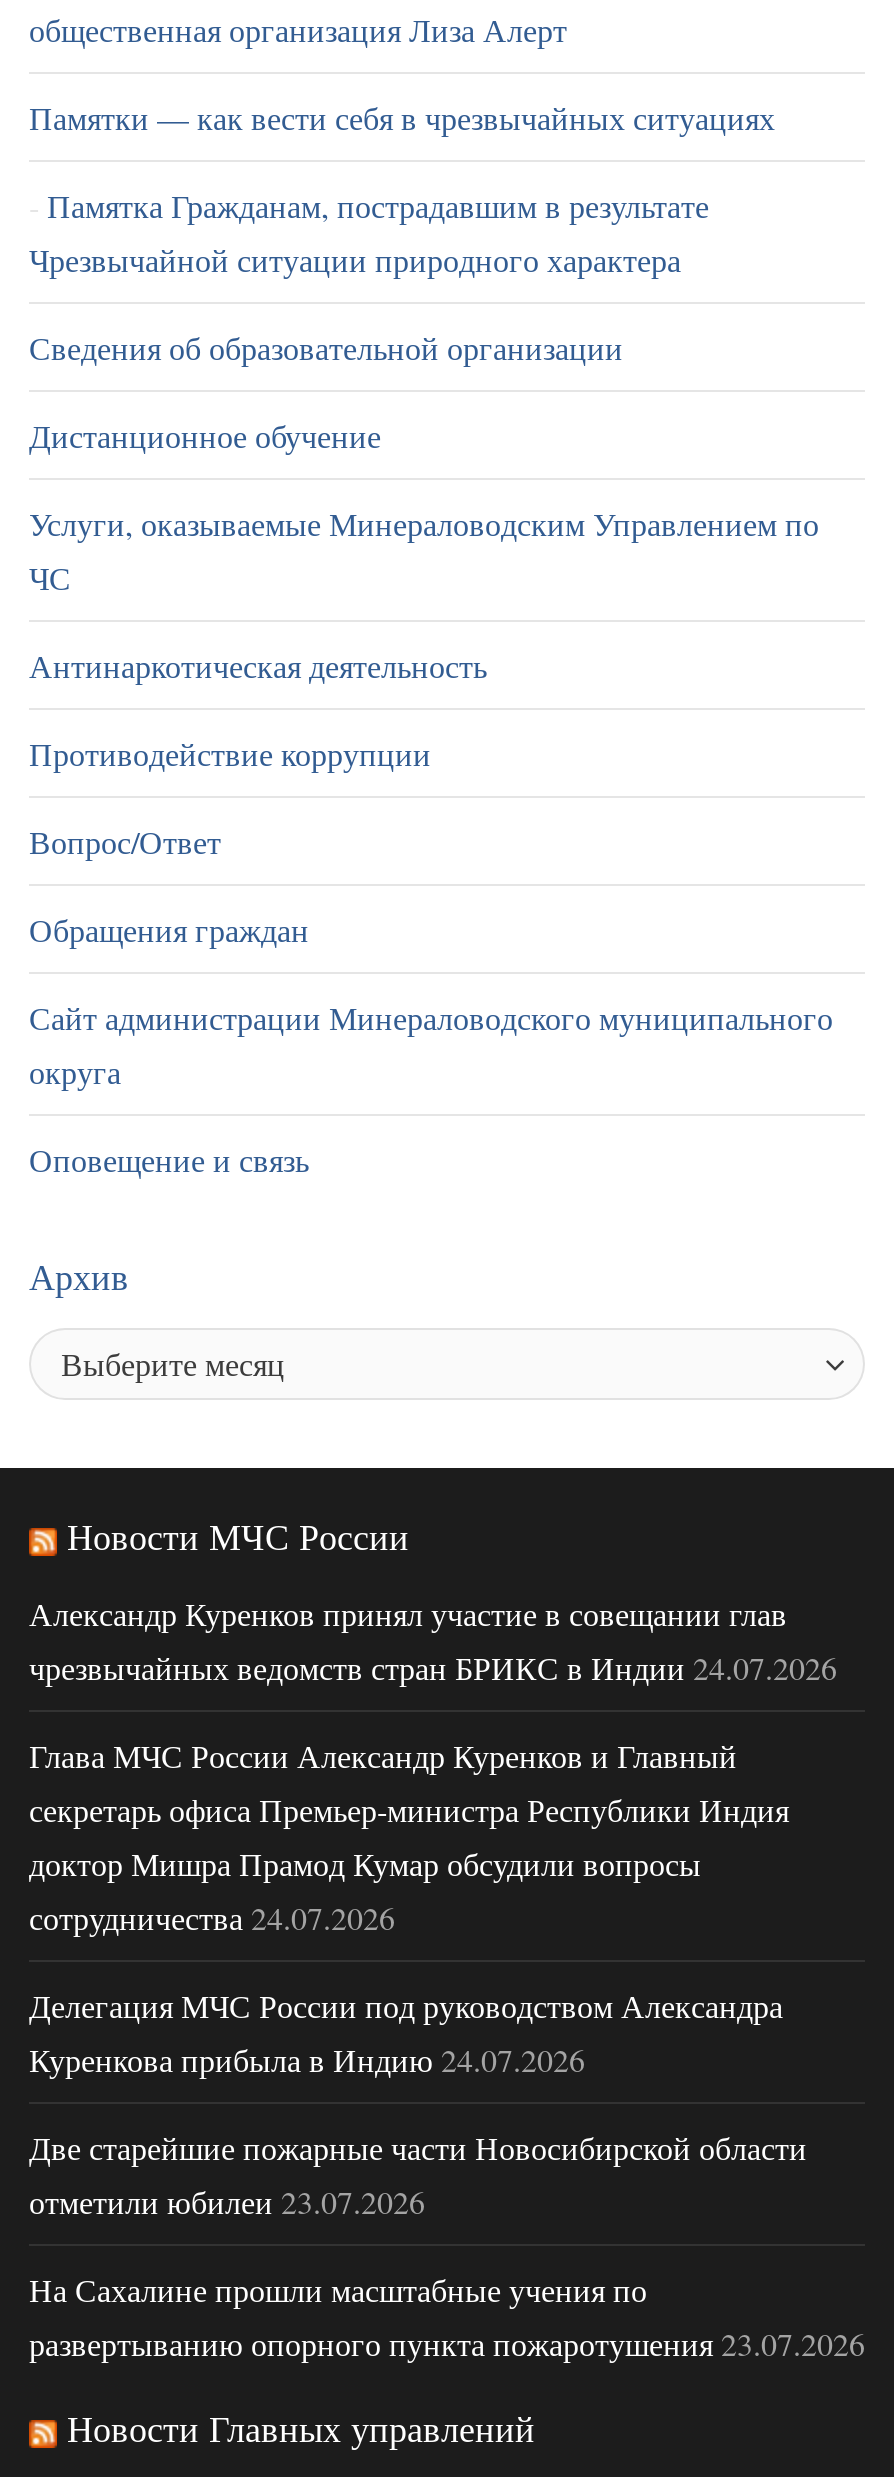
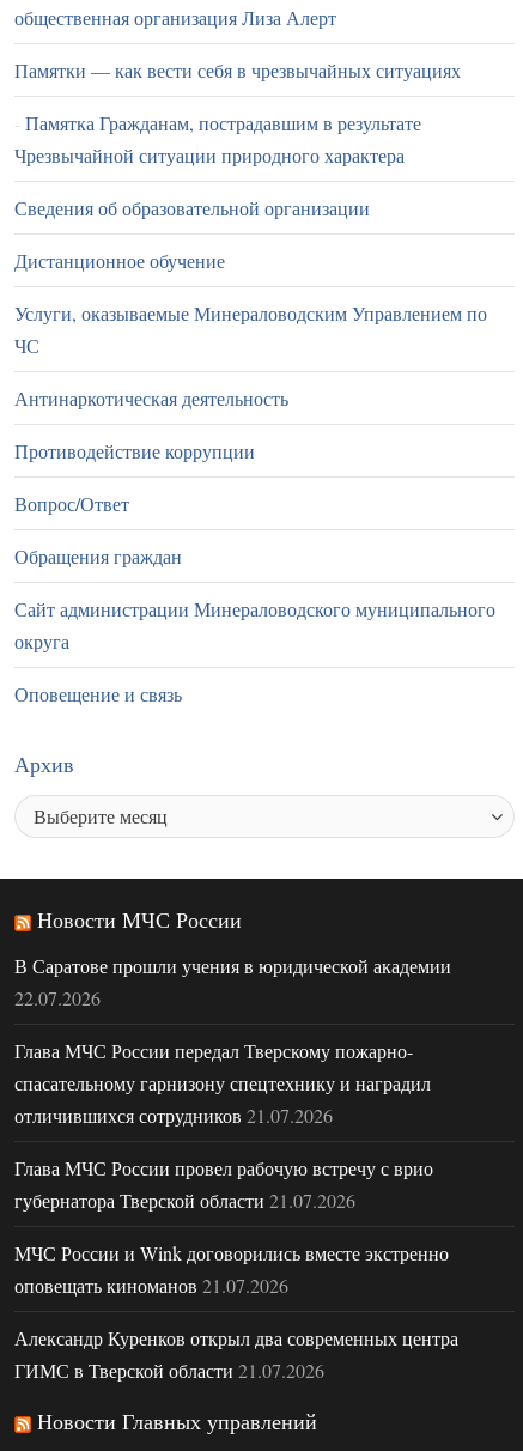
- Александр Куренков принял участие в совещании глав
- чрезвычайных ведомств стран БРИКС в Индии 24.07.2026
+ В Саратове прошли учения в юридической академии
+ 22.07.2026

- Глава МЧС России Александр Куренков и Главный
- секретарь офиса Премьер-министра Республики Индия
- доктор Мишра Прамод Кумар обсудили вопросы
- сотрудничества 24.07.2026
+ Глава МЧС России передал Тверскому пожарно-
+ спасательному гарнизону спецтехнику и наградил
+ отличившихся сотрудников 21.07.2026

- Делегация МЧС России под руководством Александра
- Куренкова прибыла в Индию 24.07.2026
+ Глава МЧС России провел рабочую встречу с врио
+ губернатора Тверской области 21.07.2026

- Две старейшие пожарные части Новосибирской области
- отметили юбилеи 23.07.2026
+ МЧС России и Wink договорились вместе экстренно
+ оповещать киноманов 21.07.2026

- На Сахалине прошли масштабные учения по
- развертыванию опорного пункта пожаротушения 23.07.2026
+ Александр Куренков открыл два современных центра
+ ГИМС в Тверской области 21.07.2026
